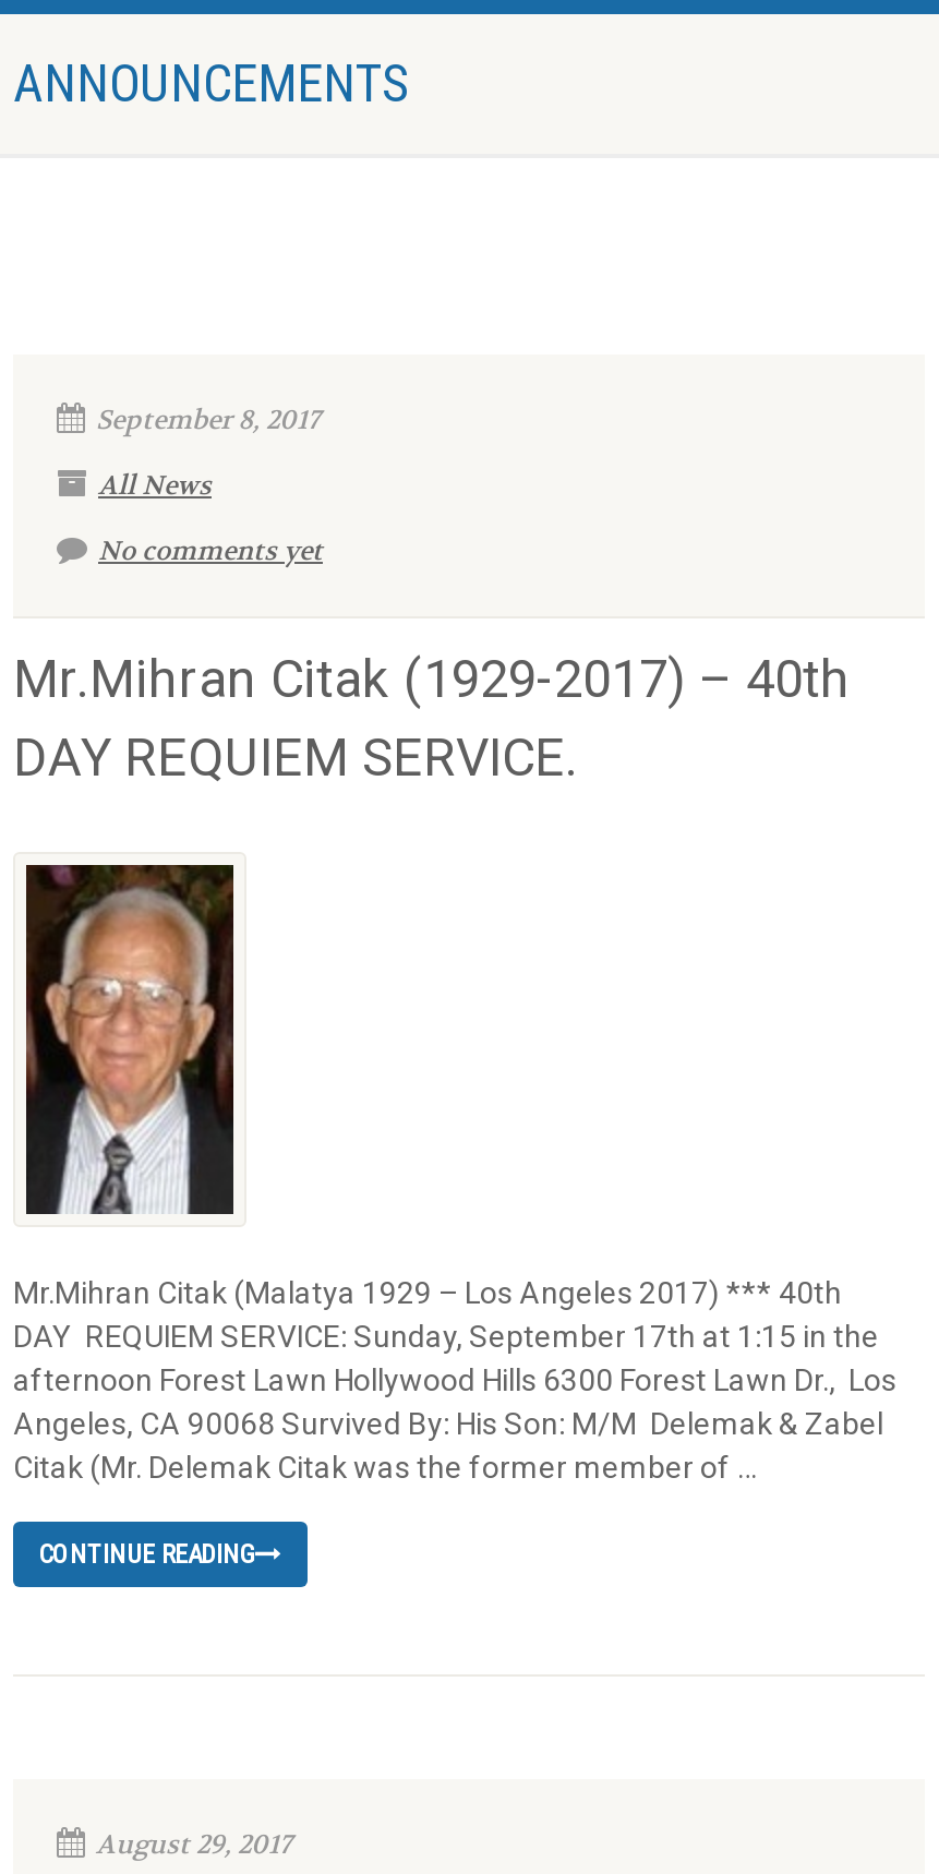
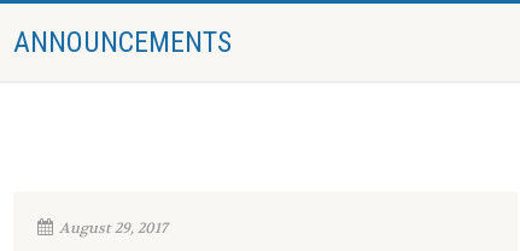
- September 8, 2017
- All News
- No comments yet
- Mr.Mihran Citak (1929-2017) – 40th
- DAY REQUIEM SERVICE.

- [image]
- Mr.Mihran Citak (Malatya 1929 – Los Angeles 2017) *** 40th
- DAY REQUIEM SERVICE: Sunday, September 17th at 1:15 in the
- afternoon Forest Lawn Hollywood Hills 6300 Forest Lawn Dr., Los
- Angeles, CA 90068 Survived By: His Son: M/M Delemak & Zabel
- Citak (Mr. Delemak Citak was the former member of …
- CONTINUE READING
